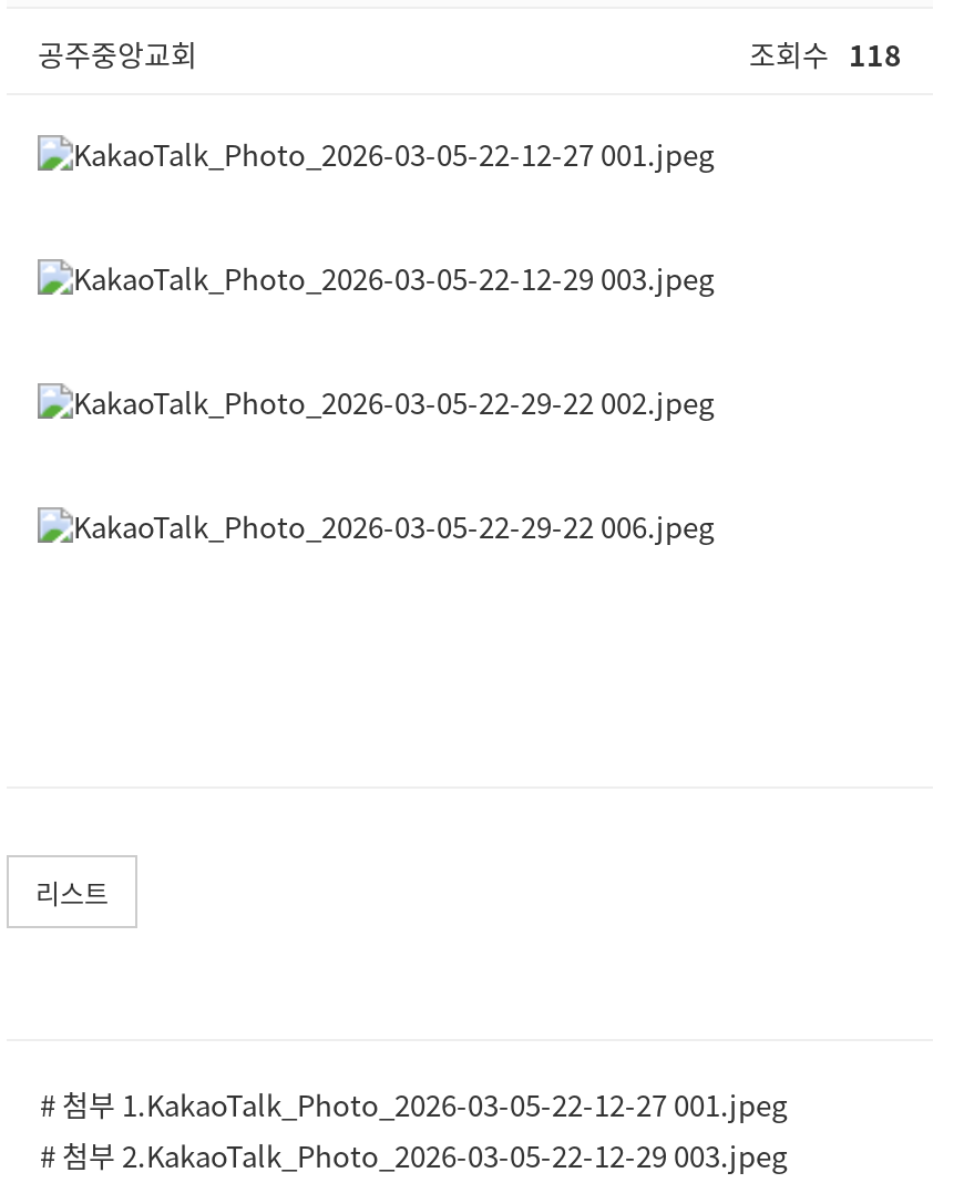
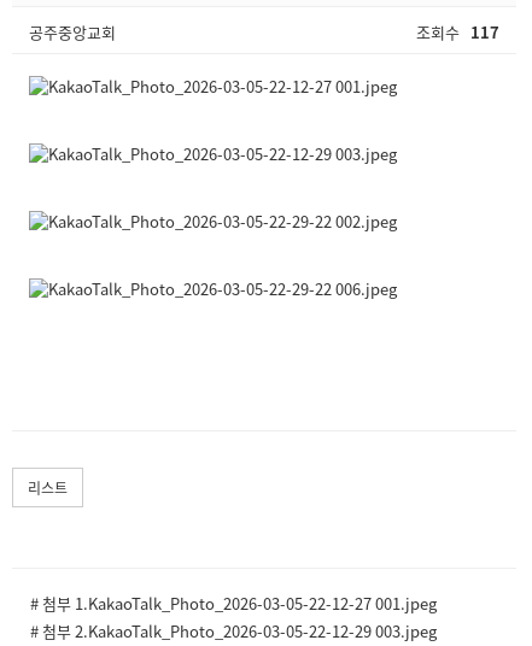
- 조회수 118
+ 조회수 117
